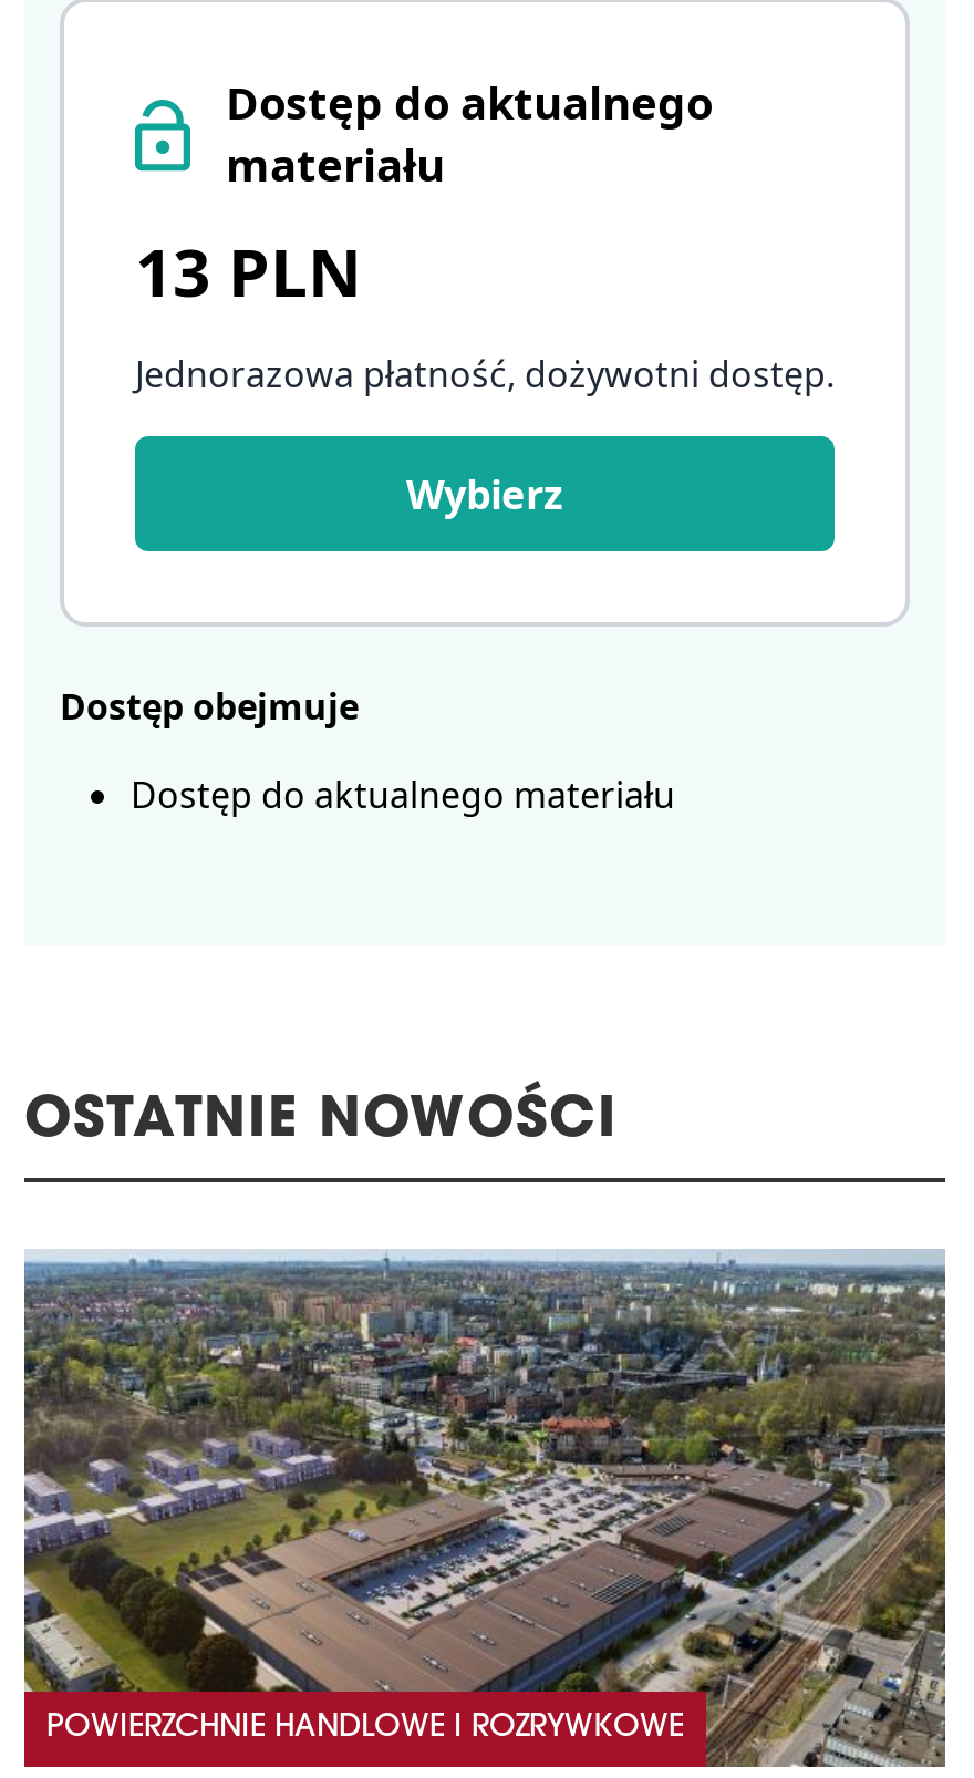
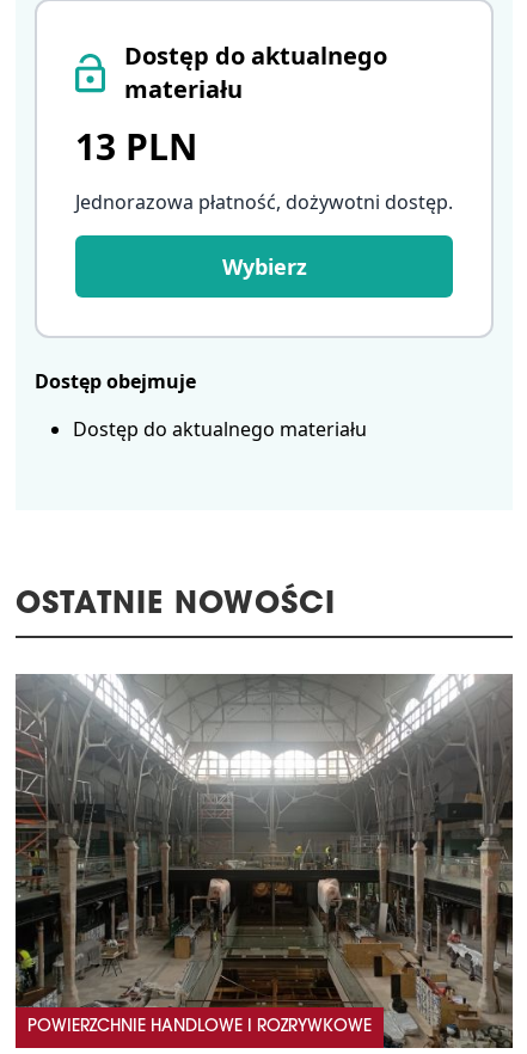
- [image]
+ [image]
